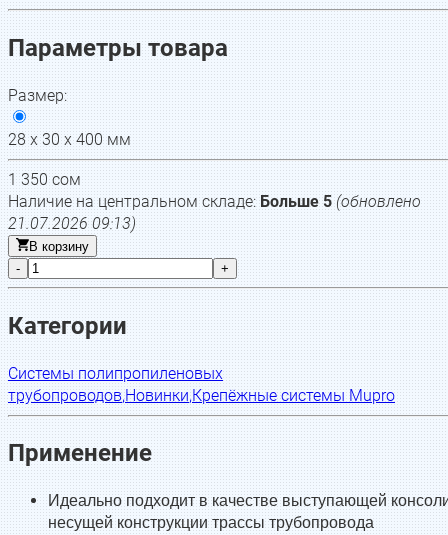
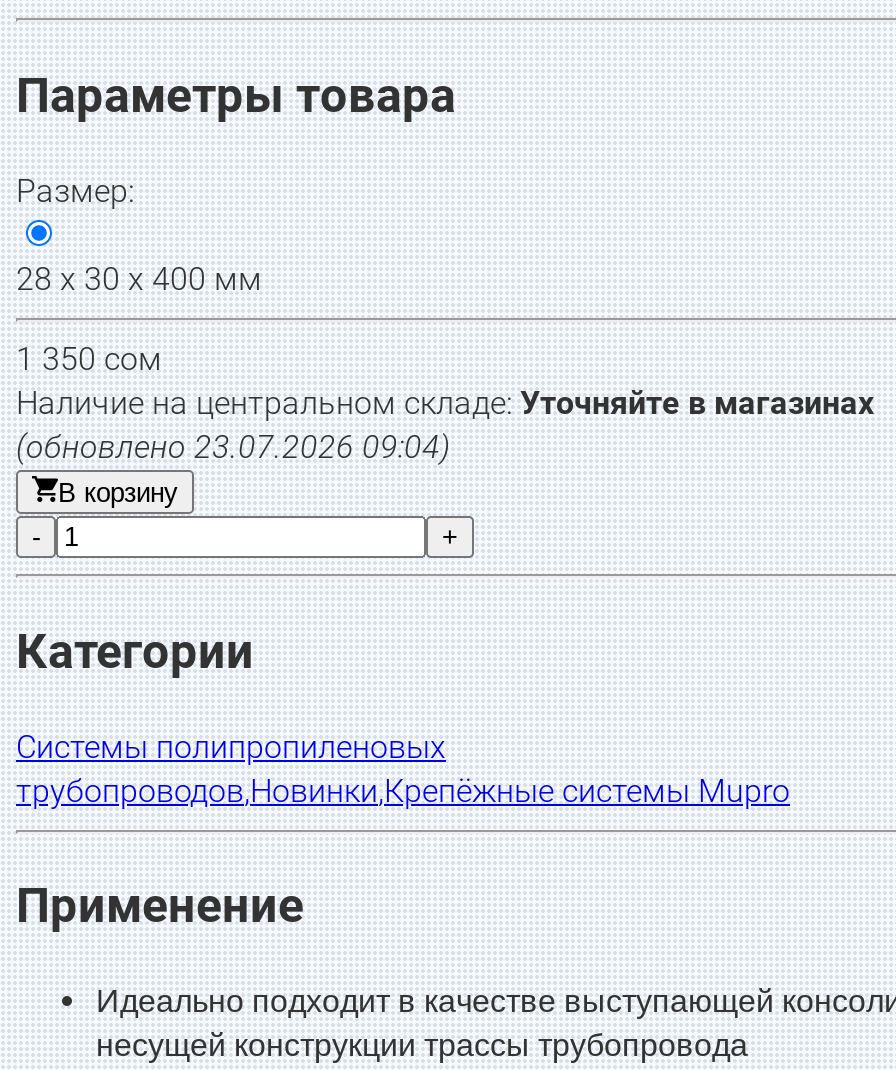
- Наличие на центральном складе: Больше 5 (обновлено
- 21.07.2026 09:13)
+ Наличие на центральном складе: Уточняйте в магазинах
+ (обновлено 23.07.2026 09:04)
